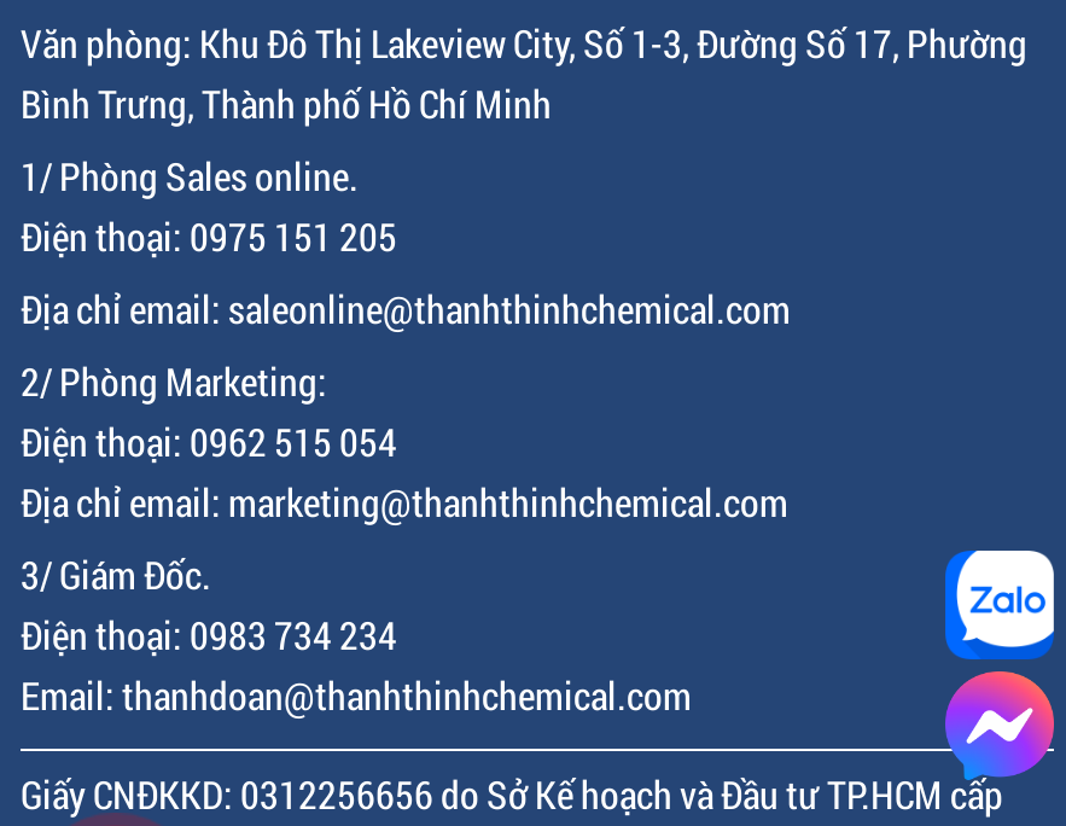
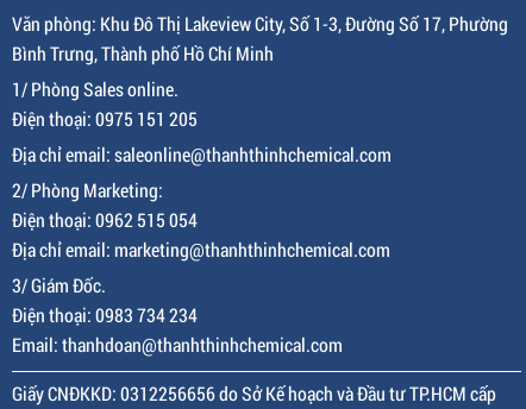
- [image]
